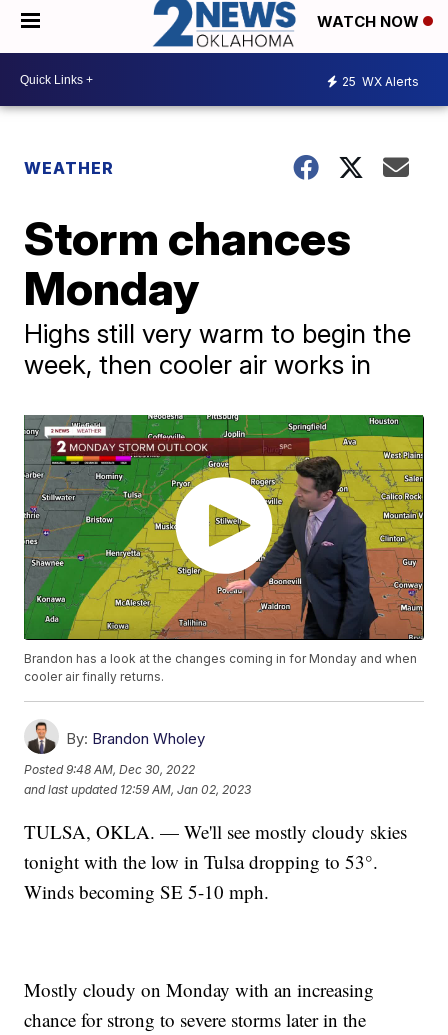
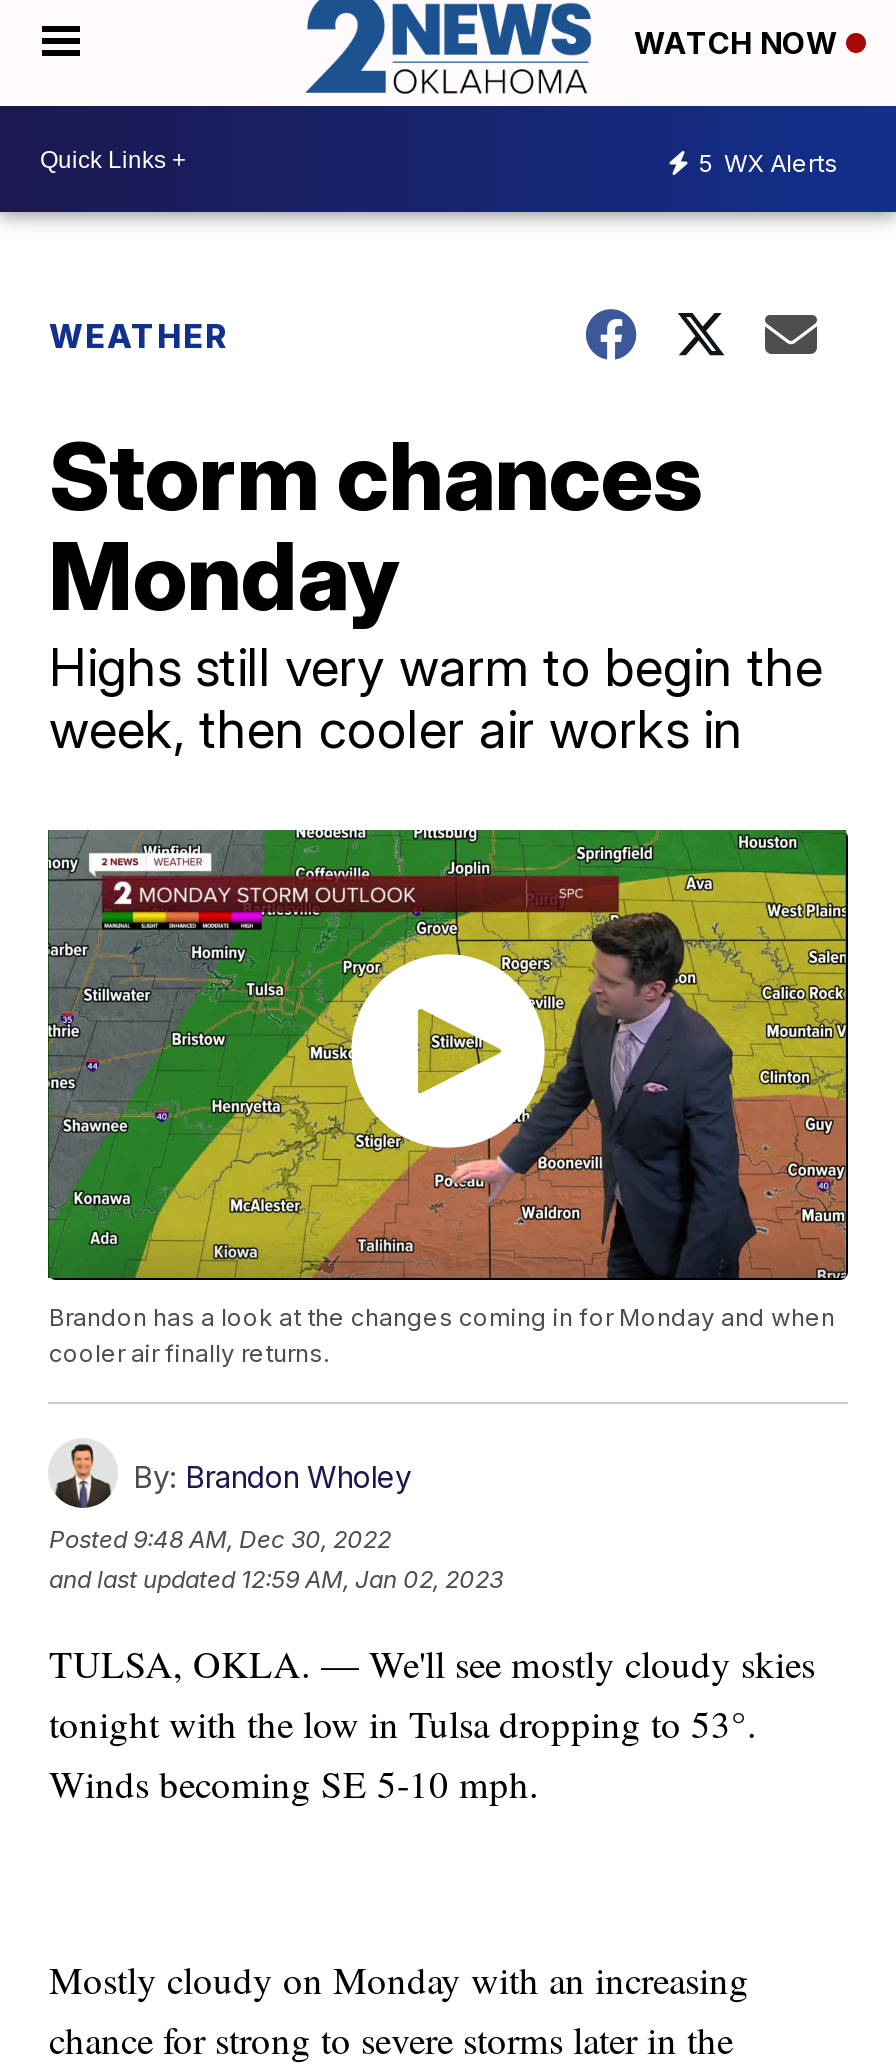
- 25 WX Alerts
+ 5 WX Alerts
